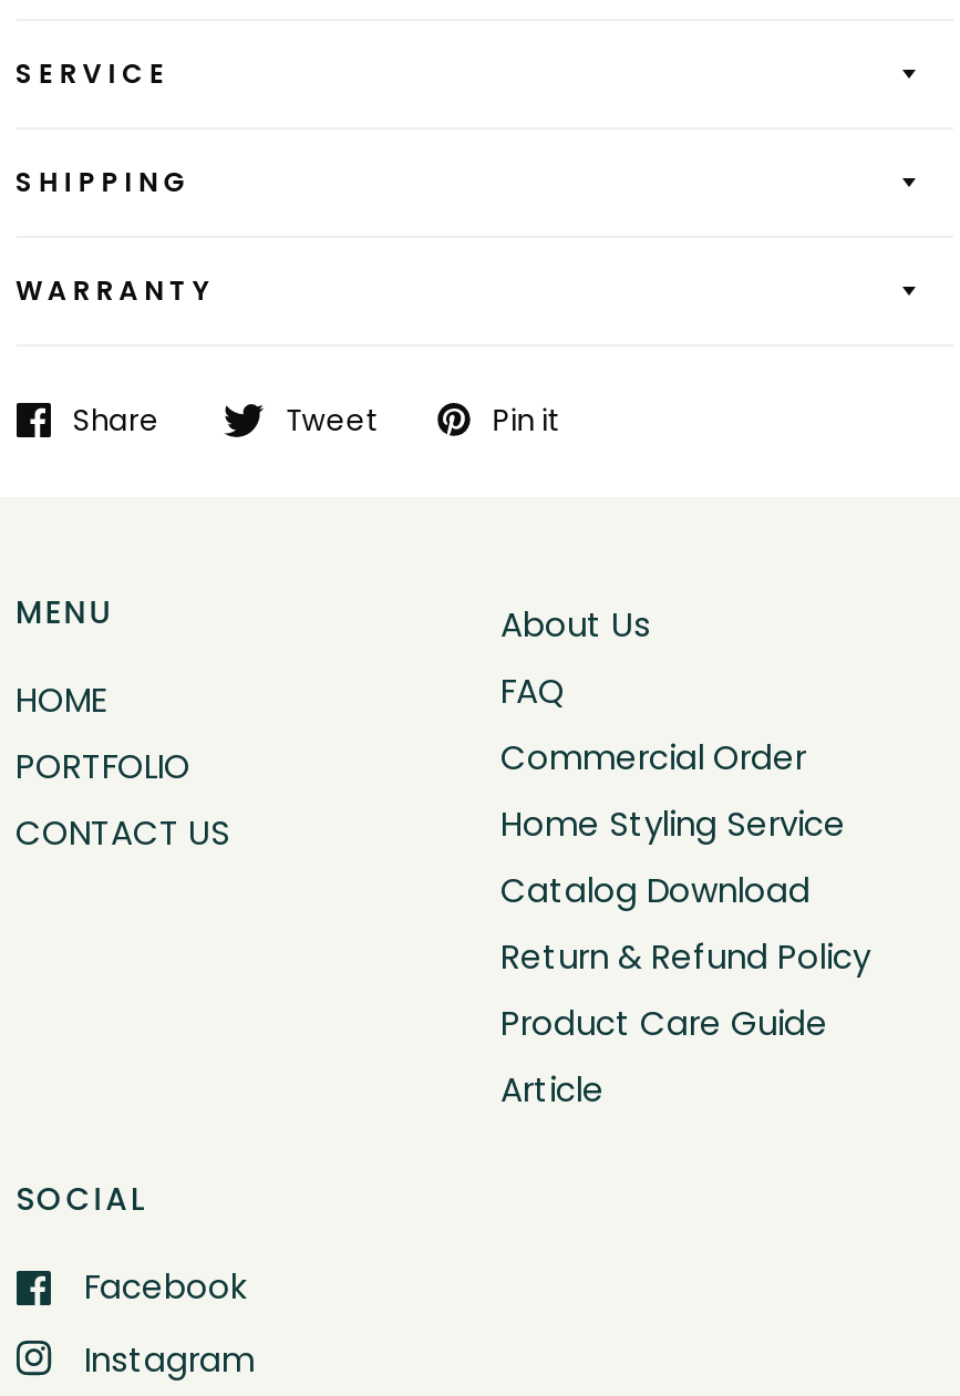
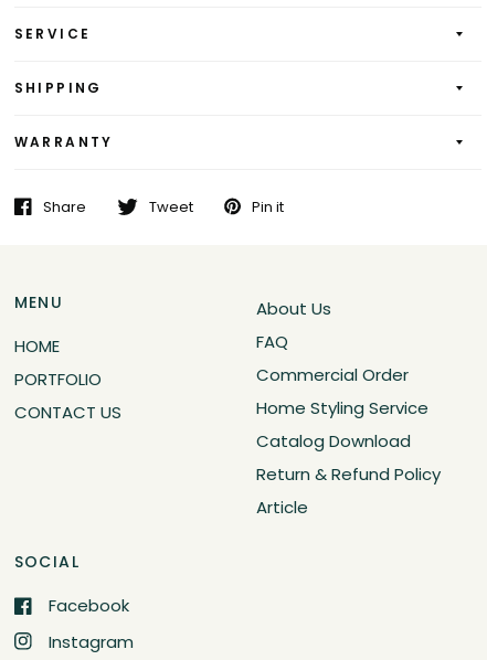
- Product Care Guide
